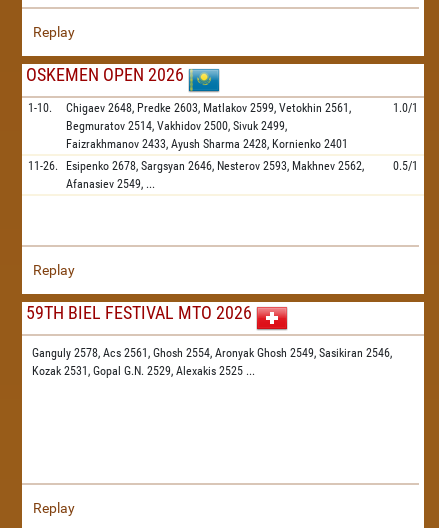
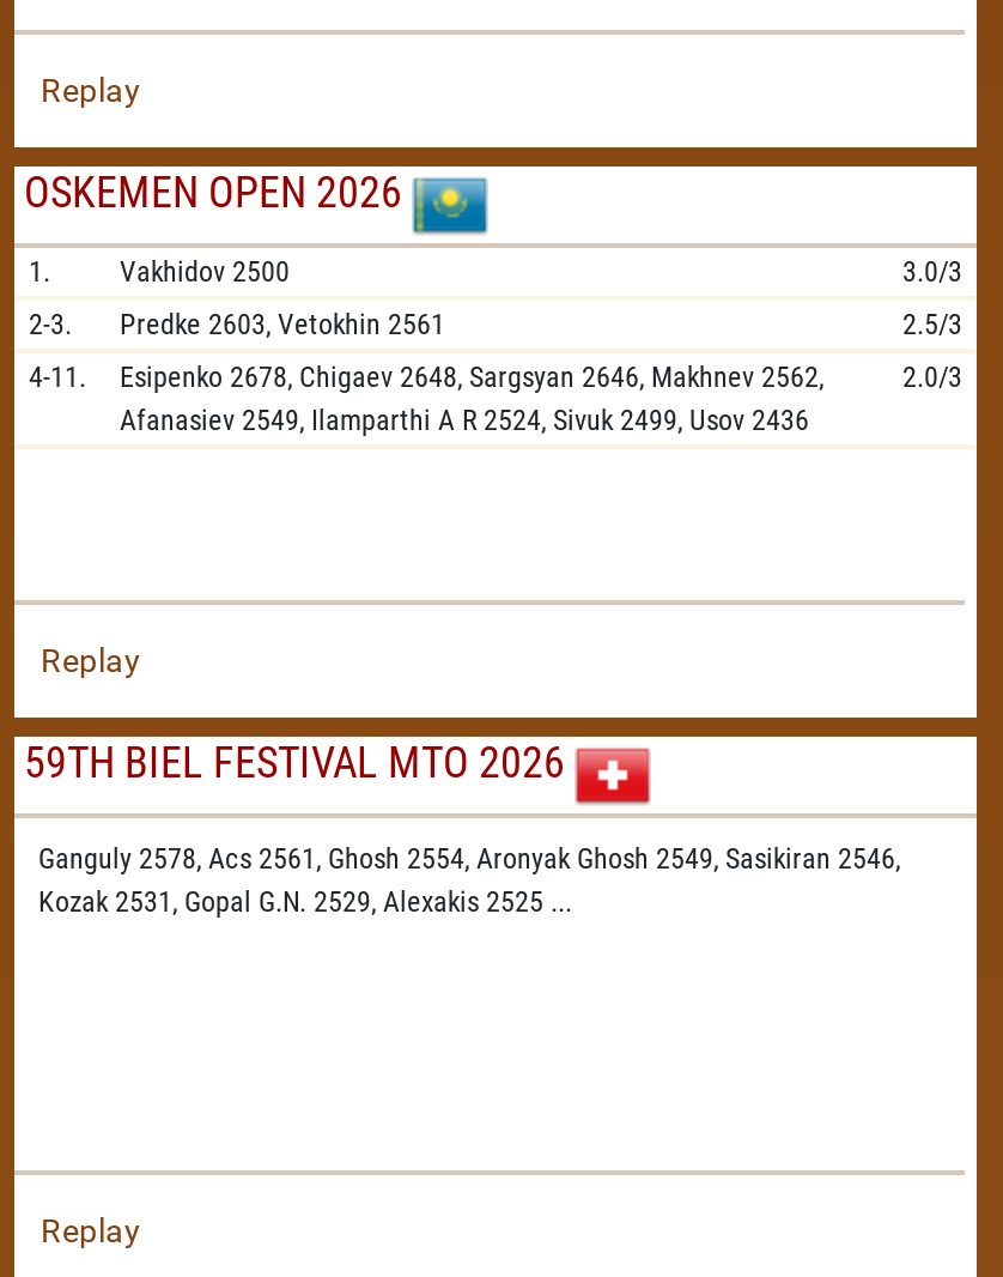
- 1-10.
- Chigaev 2648, Predke 2603, Matlakov 2599, Vetokhin 2561,
- Begmuratov 2514, Vakhidov 2500, Sivuk 2499,
- Faizrakhmanov 2433, Ayush Sharma 2428, Kornienko 2401
+ 1.
+ Vakhidov 2500
+ 3.0/3

- 1.0/1
+ 2-3.
+ Predke 2603, Vetokhin 2561
+ 2.5/3

- 11-26. Esipenko 2678, Sargsyan 2646, Nesterov 2593, Makhnev 2562,
- Afanasiev 2549,...
+ 4-11.
+ Esipenko 2678, Chigaev 2648, Sargsyan 2646, Makhnev 2562,
+ Afanasiev 2549, Ilamparthi A R 2524, Sivuk 2499, Usov 2436

- 0.5/1
+ 2.0/3
